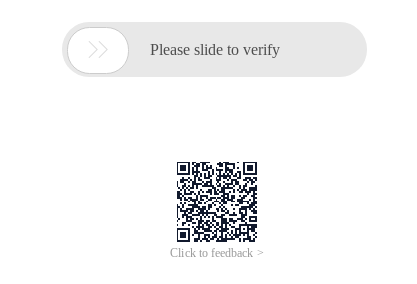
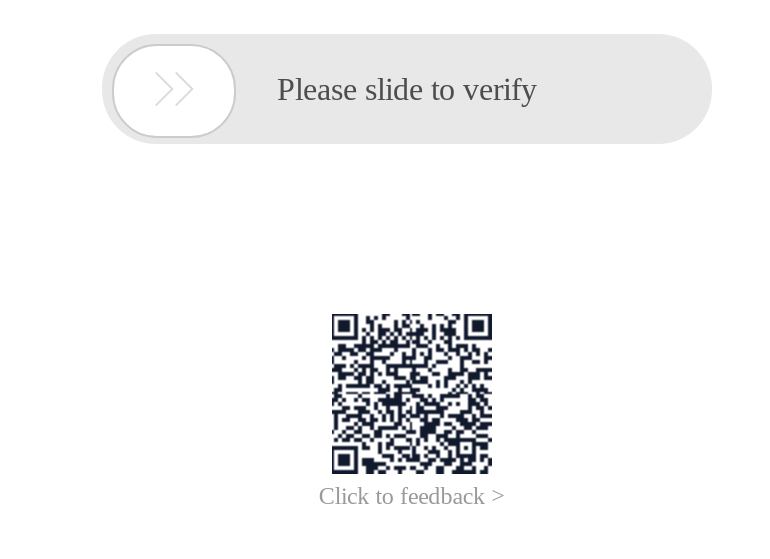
- [image]
+ [image]
